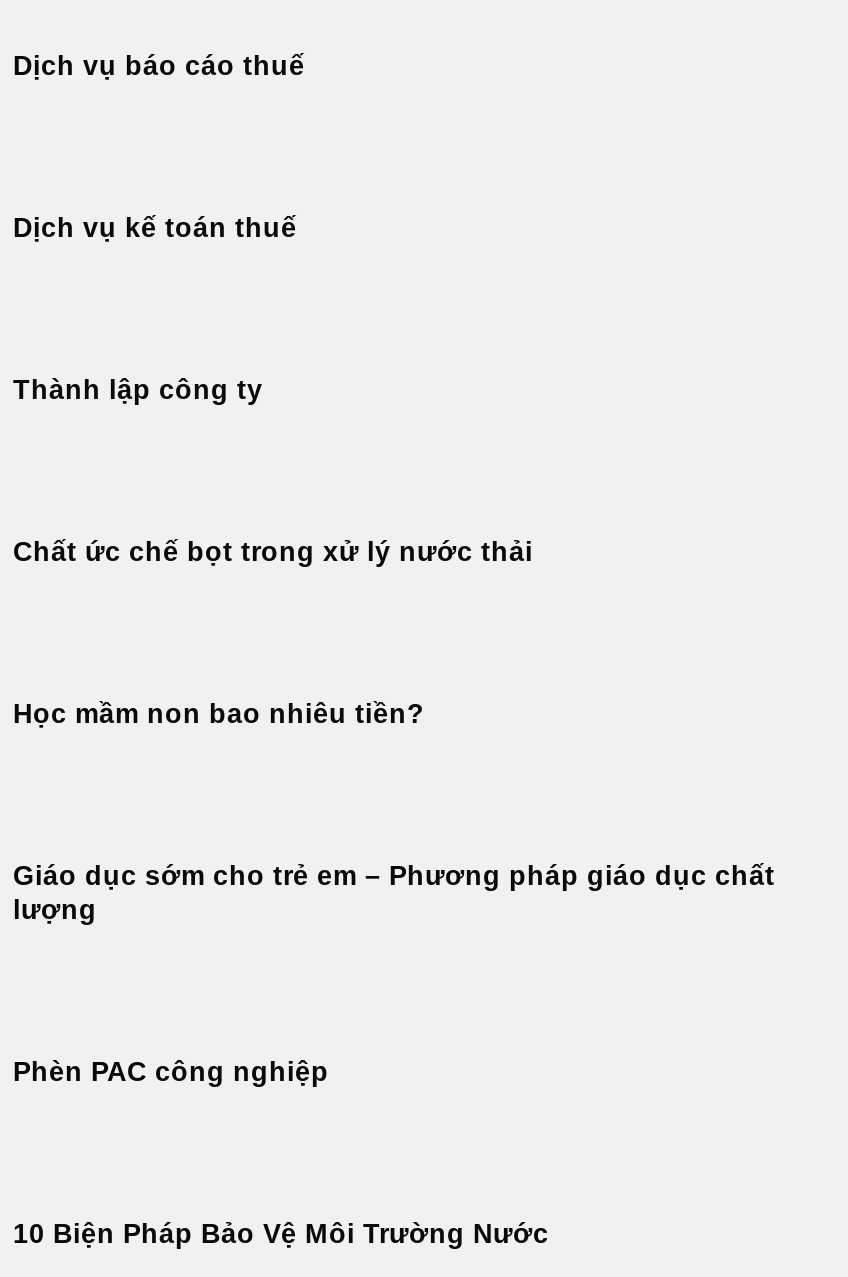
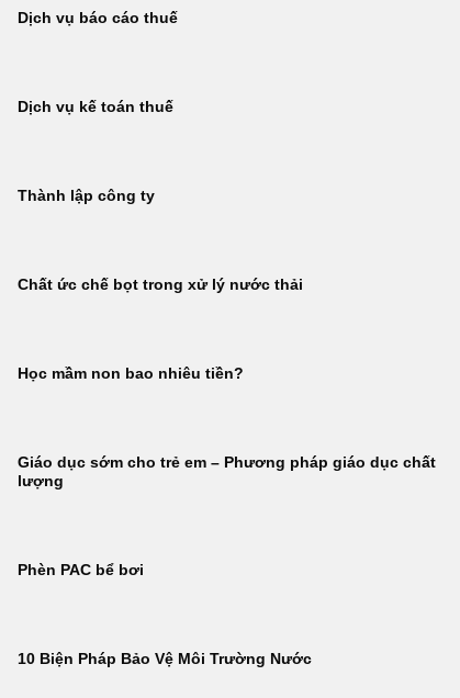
- Phèn PAC công nghiệp
+ Phèn PAC bể bơi
